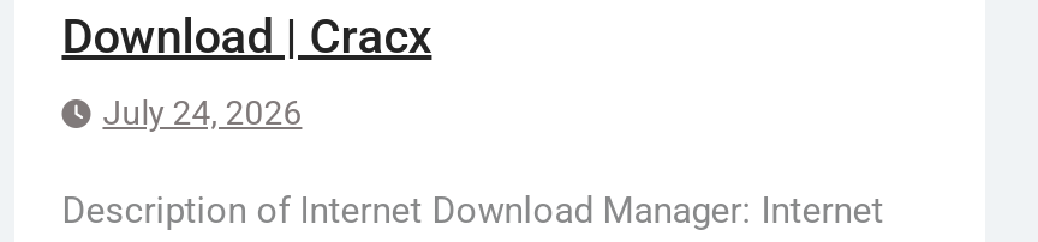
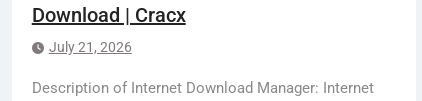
- July 24, 2026
+ July 21, 2026
